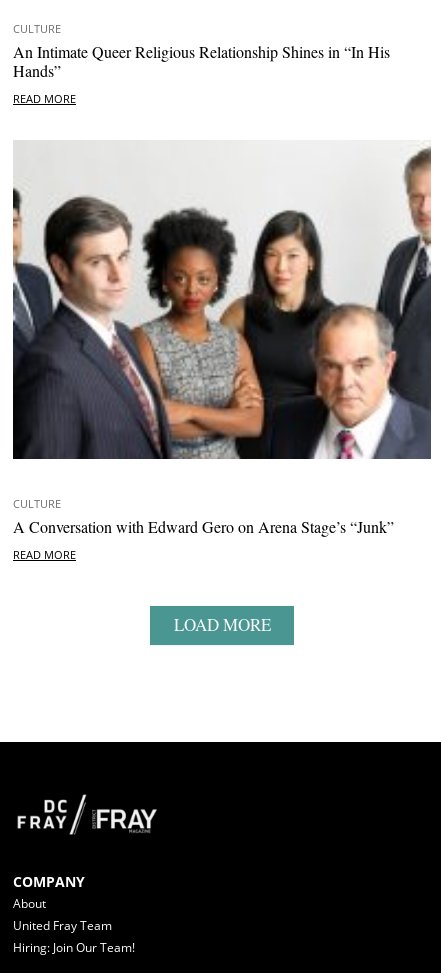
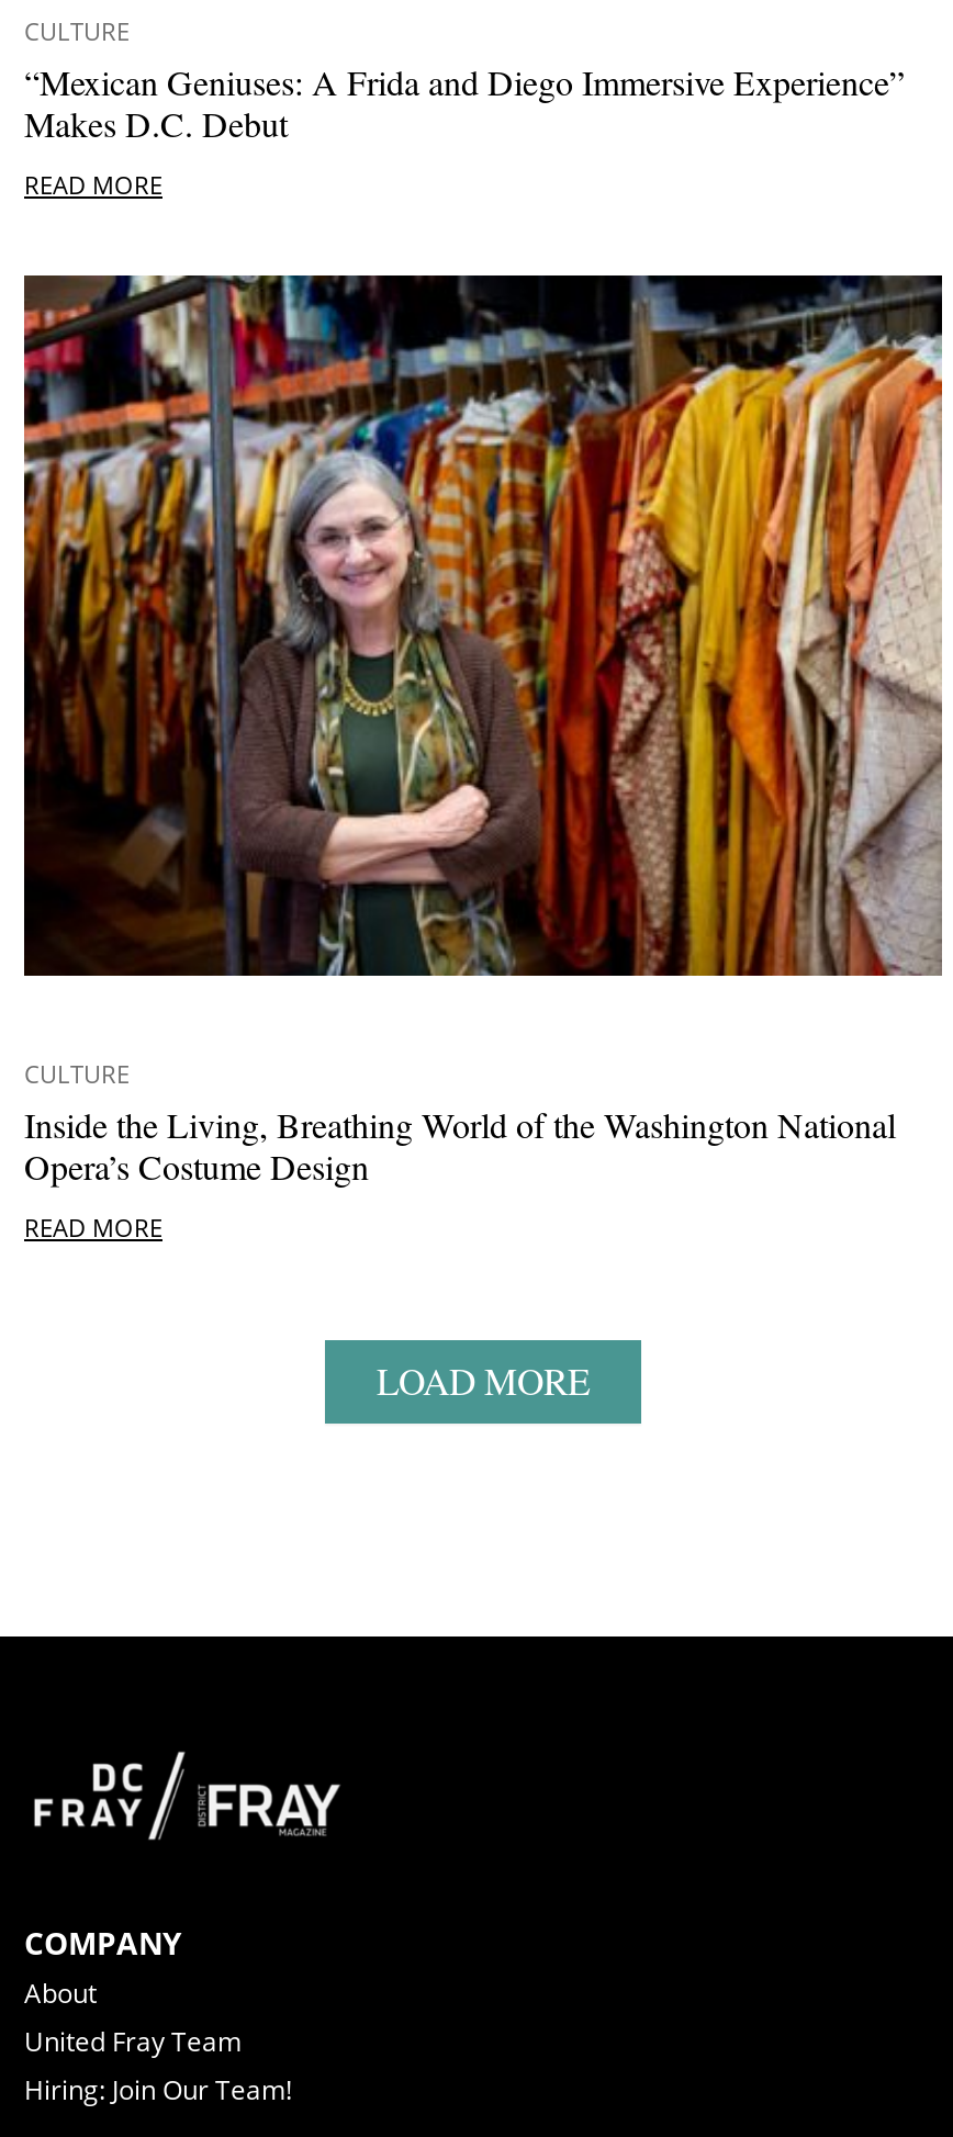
- An Intimate Queer Religious Relationship Shines in “In His
- Hands”
+ “Mexican Geniuses: A Frida and Diego Immersive Experience”
+ Makes D.C. Debut

- [image]
+ [image]

- A Conversation with Edward Gero on Arena Stage’s “Junk ”
+ Inside the Living, Breathing World of the Washington National
+ Opera’s Costume Design
